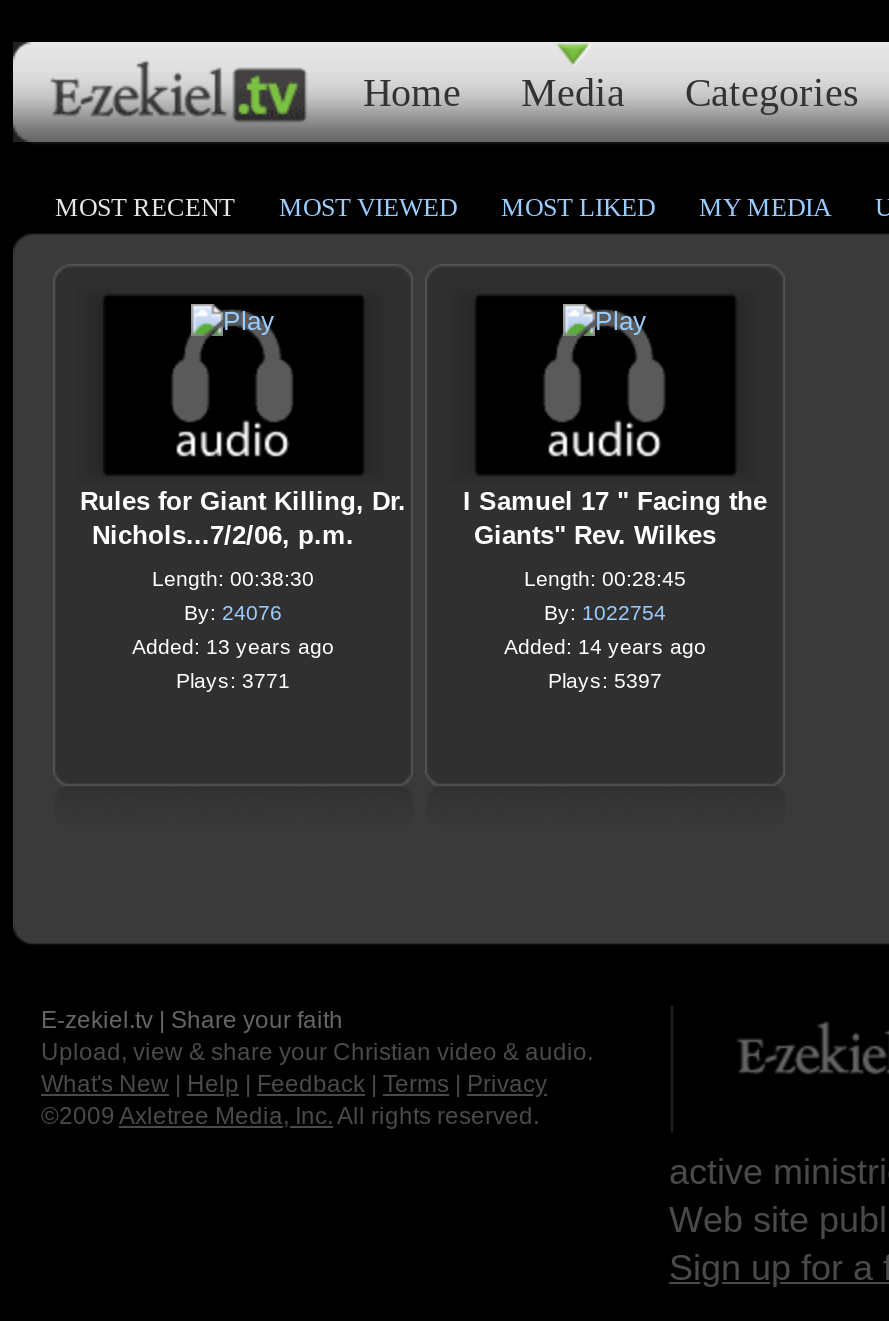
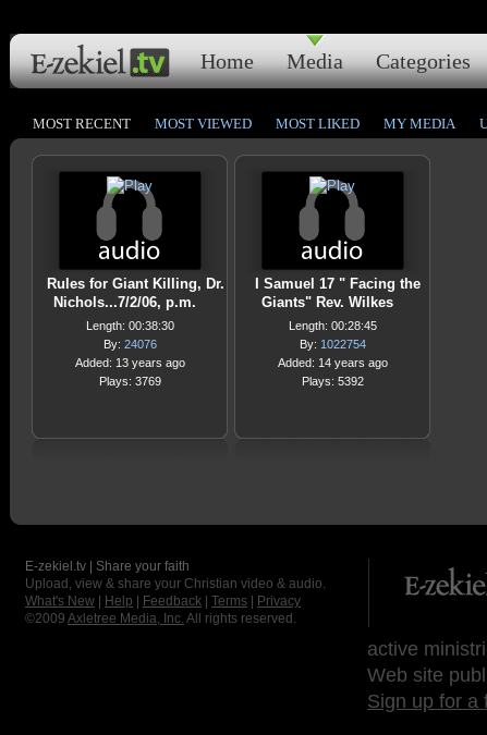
- Plays: 3771
+ Plays: 3769

- Plays: 5397
+ Plays: 5392
